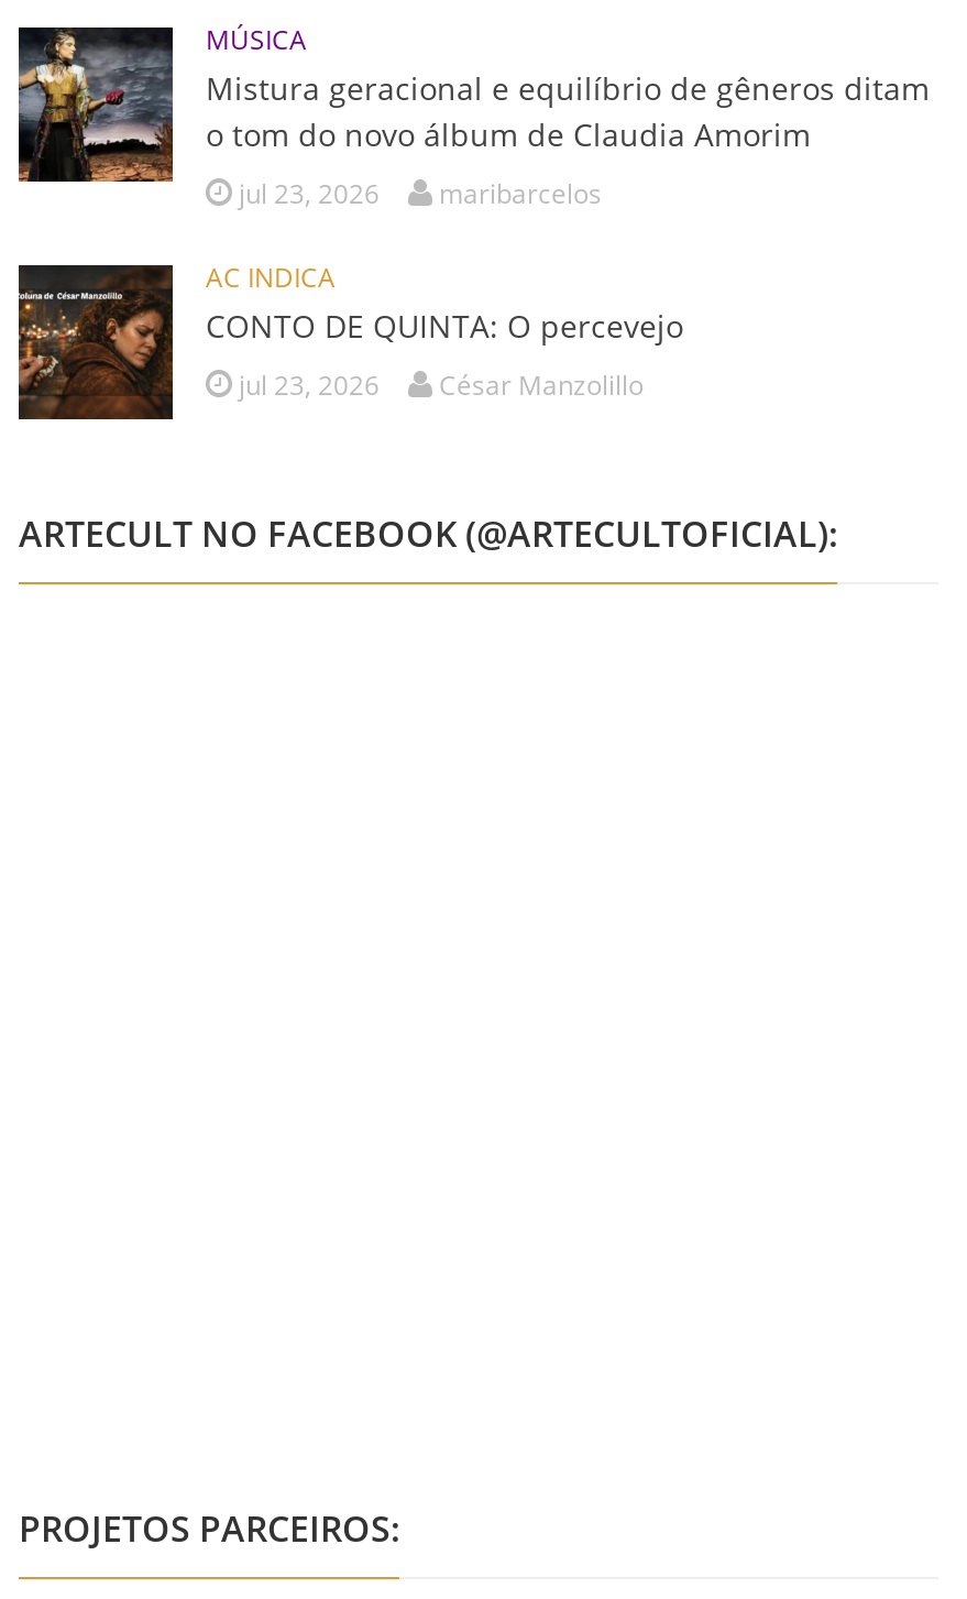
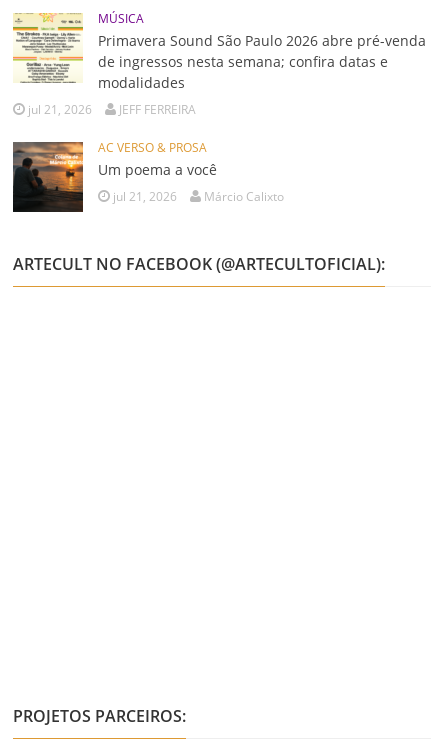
- [image]
- Mistura geracional e equilíbrio de gêneros ditam
- o tom do novo álbum de Claudia Amorim
+ [image]
+ Primavera Sound São Paulo 2026 abre pré-venda
+ de ingressos nesta semana; confira datas e
+ modalidades

- jul 23, 2026
- maribarcelos
+ jul 21, 2026
+ JEFF FERREIRA

- [image]
- AC INDICA
- CONTO DE QUINTA: O percevejo
+ [image]
+ AC VERSO & PROSA
+ Um poema a você

- jul 23, 2026
- César Manzolillo
+ jul 21, 2026
+ Márcio Calixto
